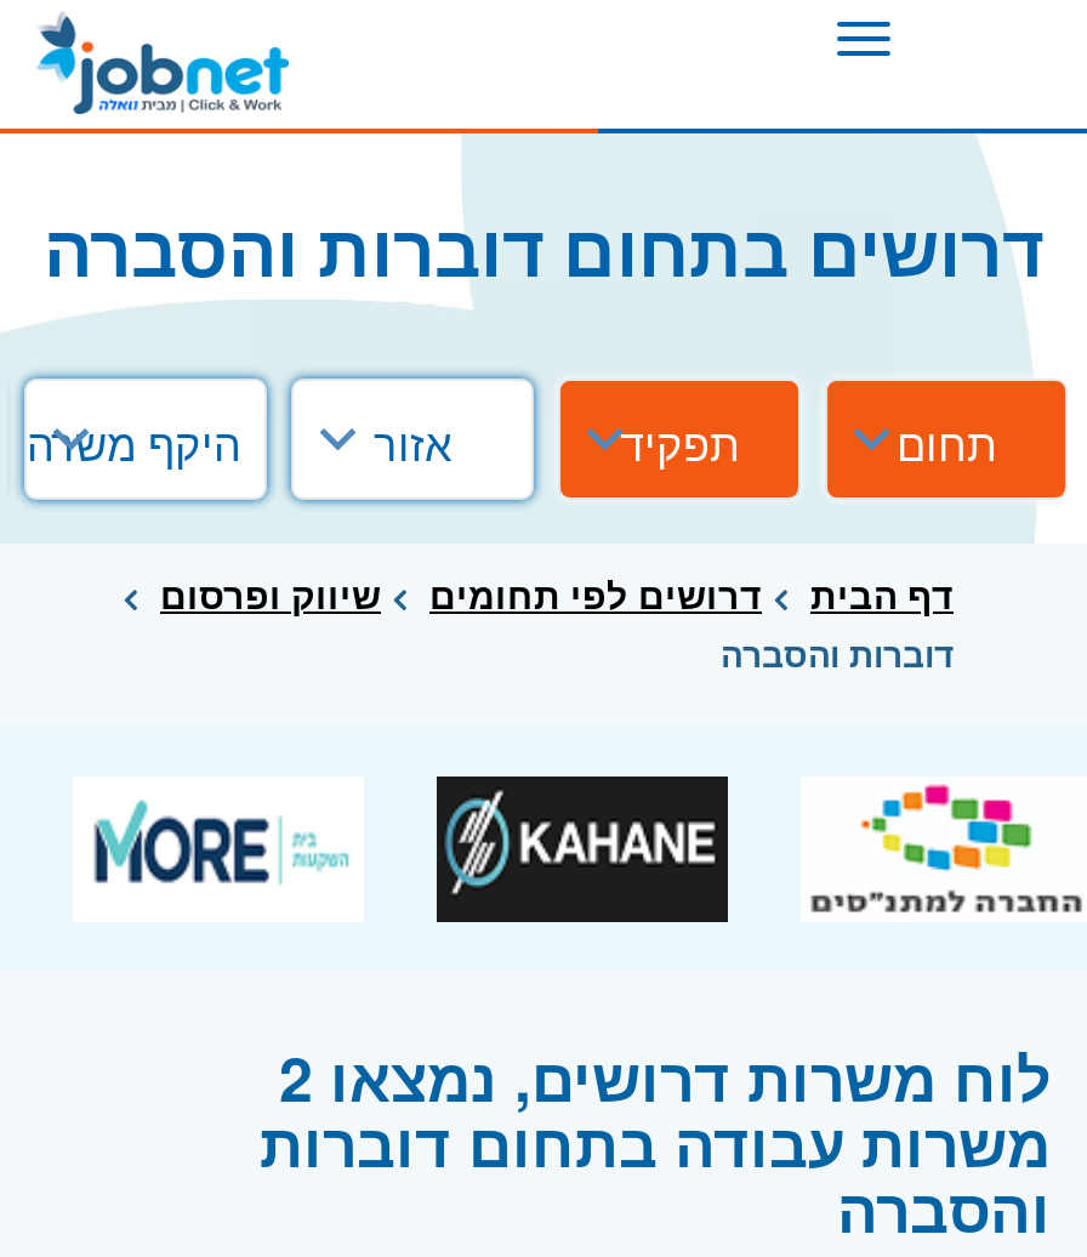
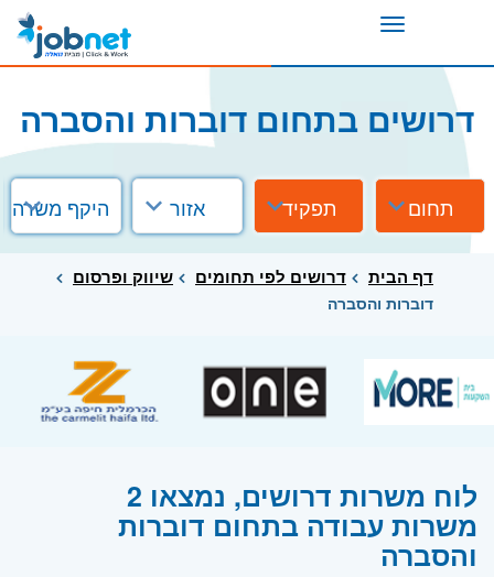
- [image]
+ [image]

- [image]
+ [image]

- [image]
+ [image]
